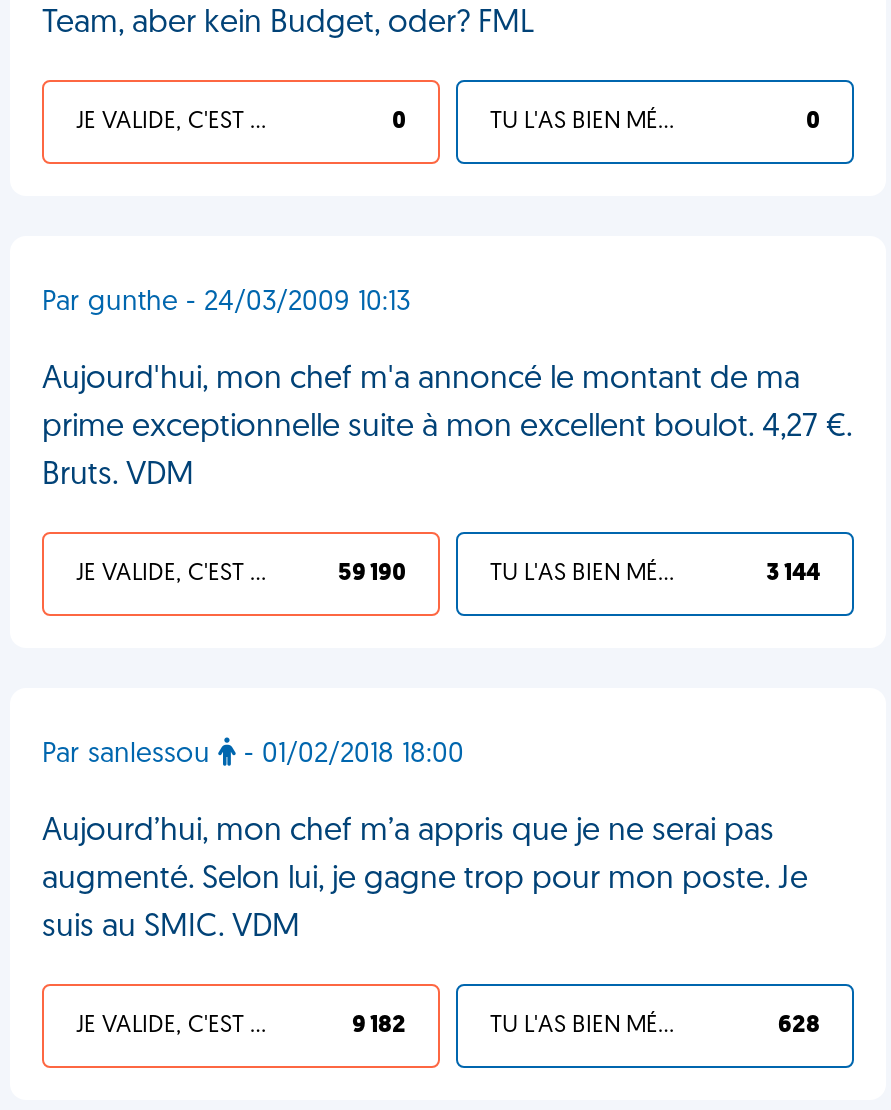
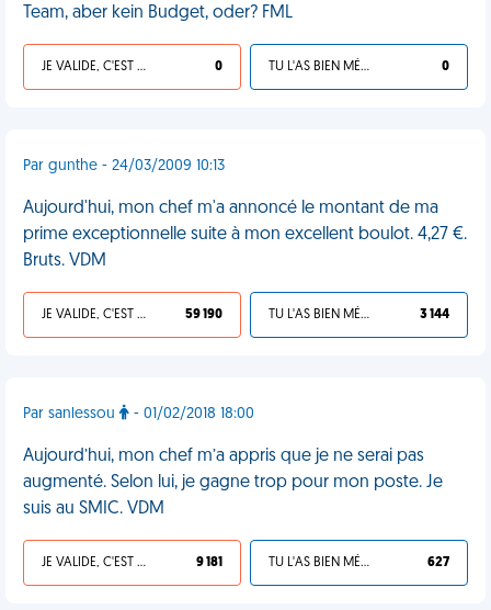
- 9 182
+ 9 181

- 628
+ 627
